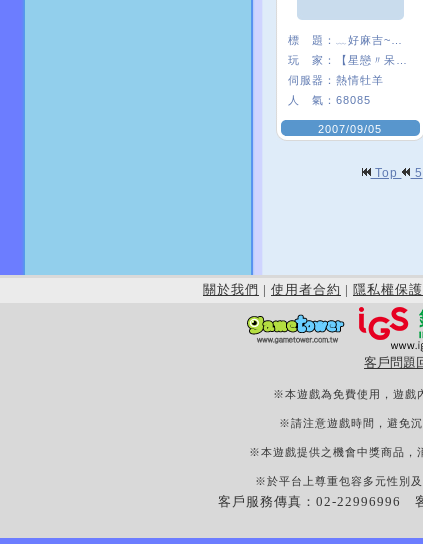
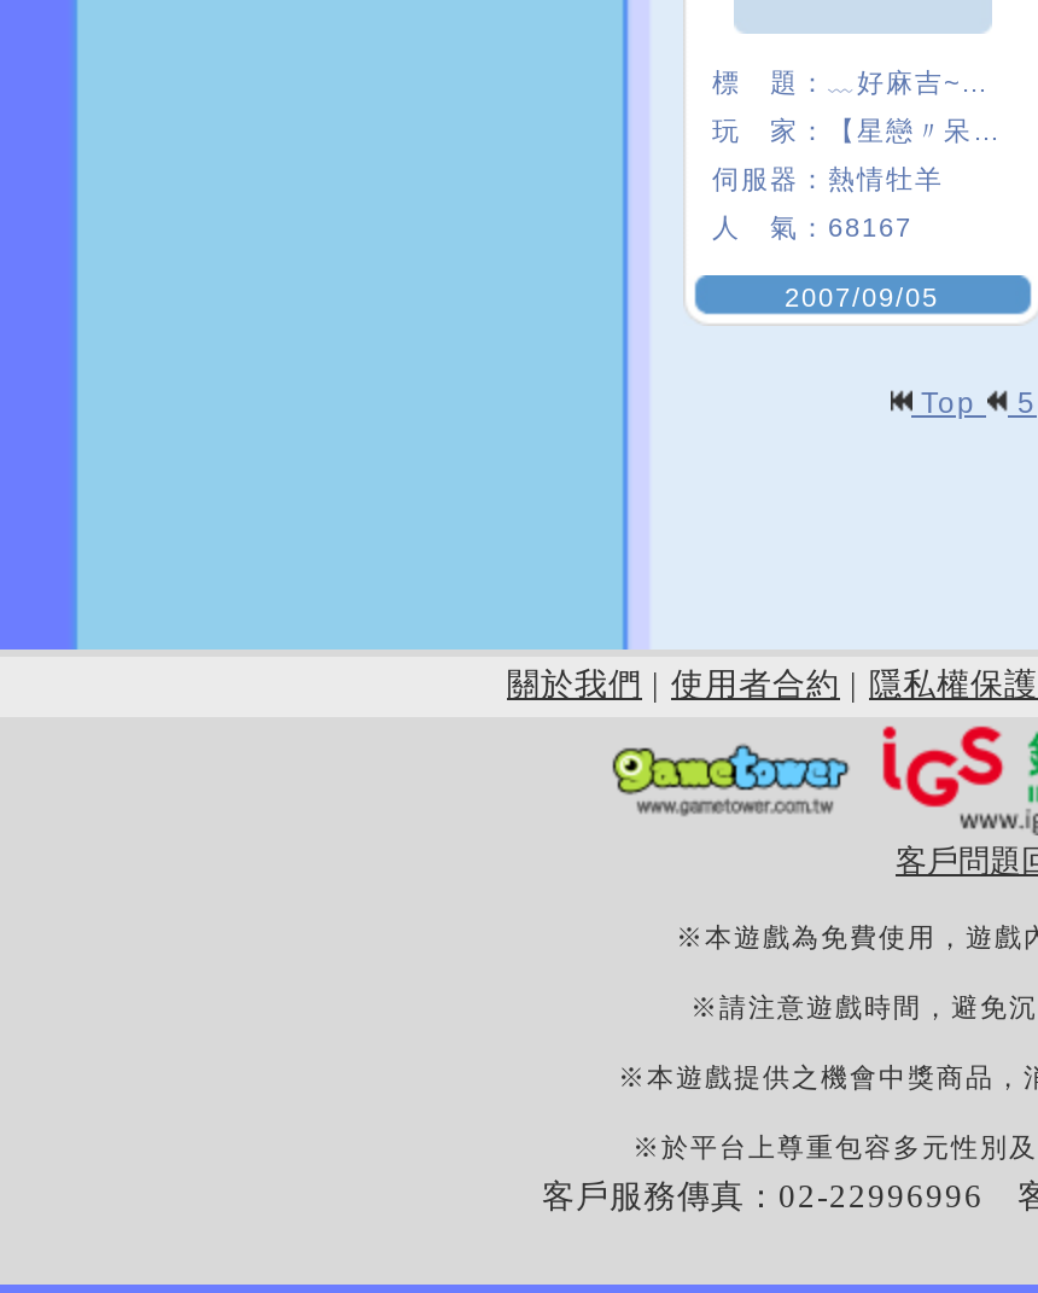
- 人 氣：68085
+ 人 氣：68167
